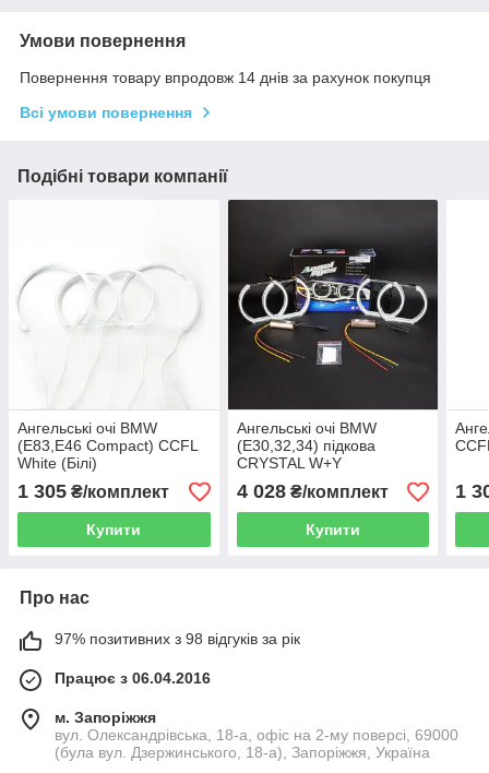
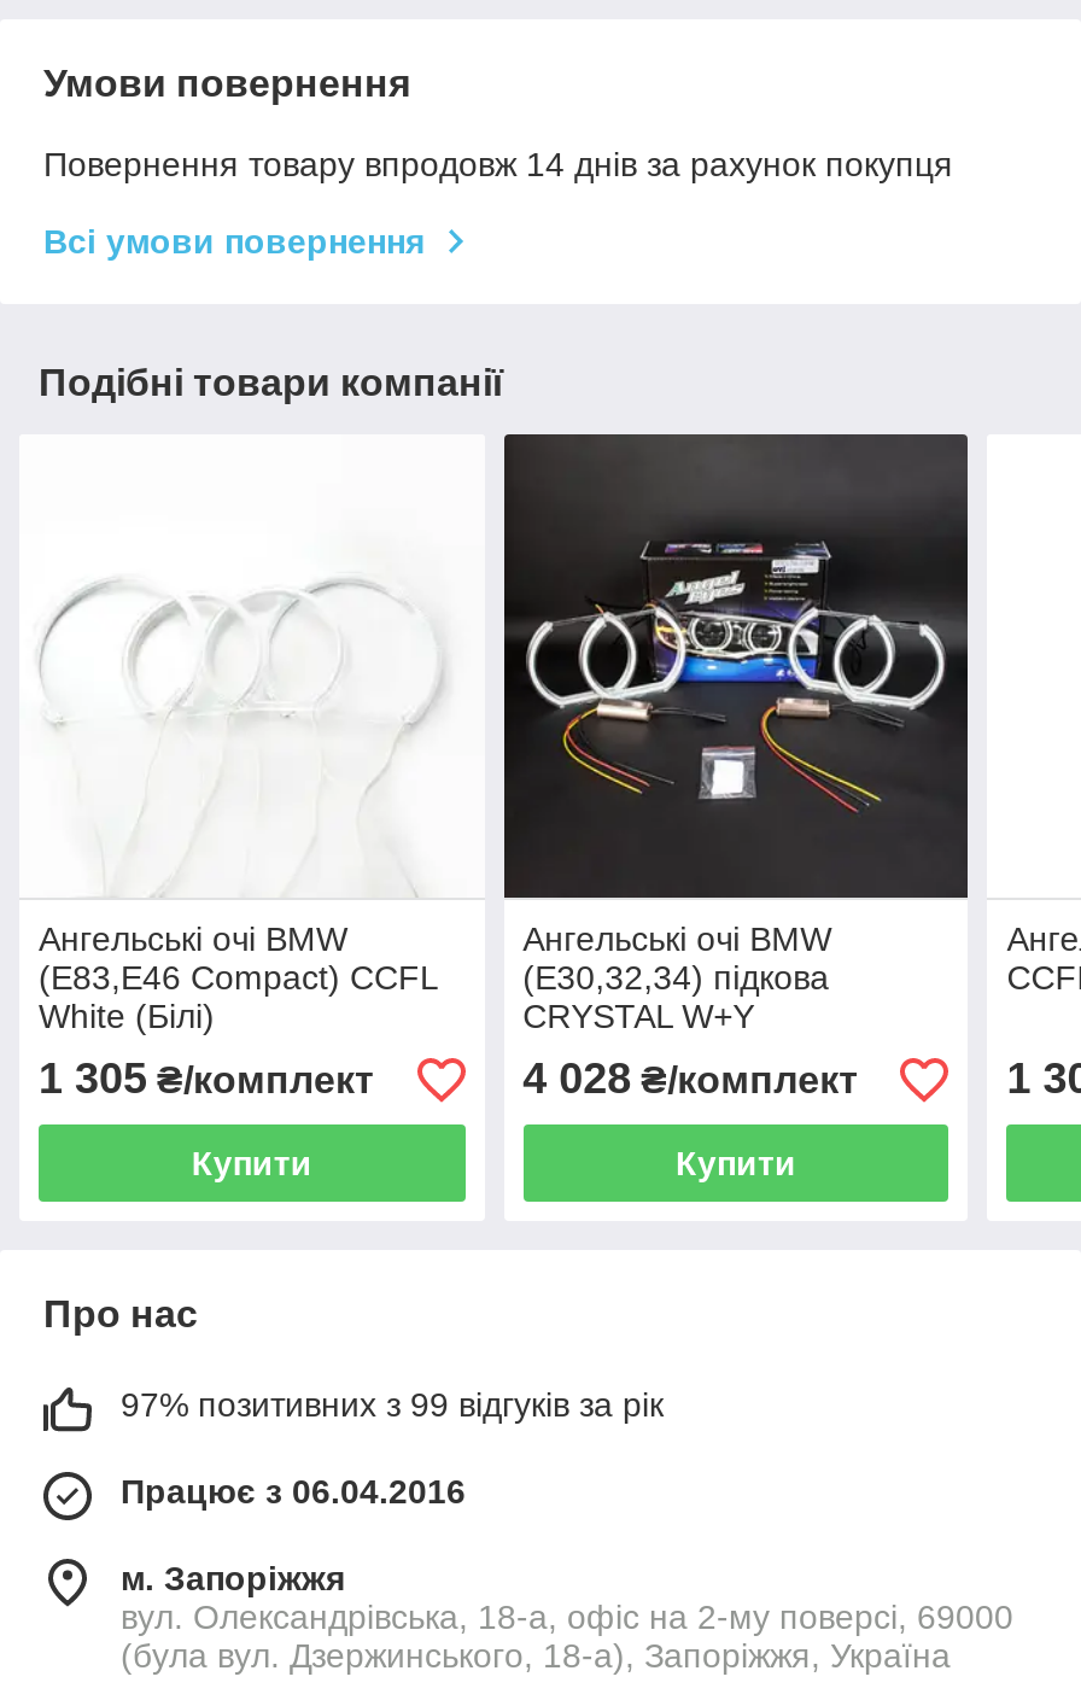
- 97% позитивних з 98 відгуків за рік
+ 97% позитивних з 99 відгуків за рік
